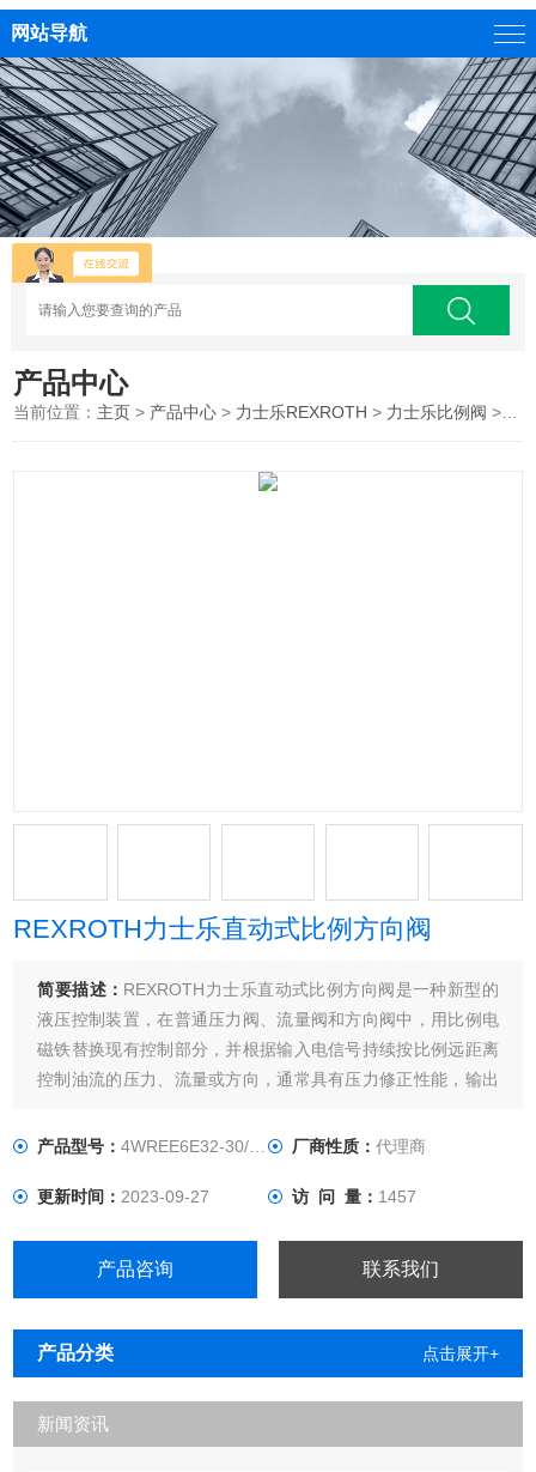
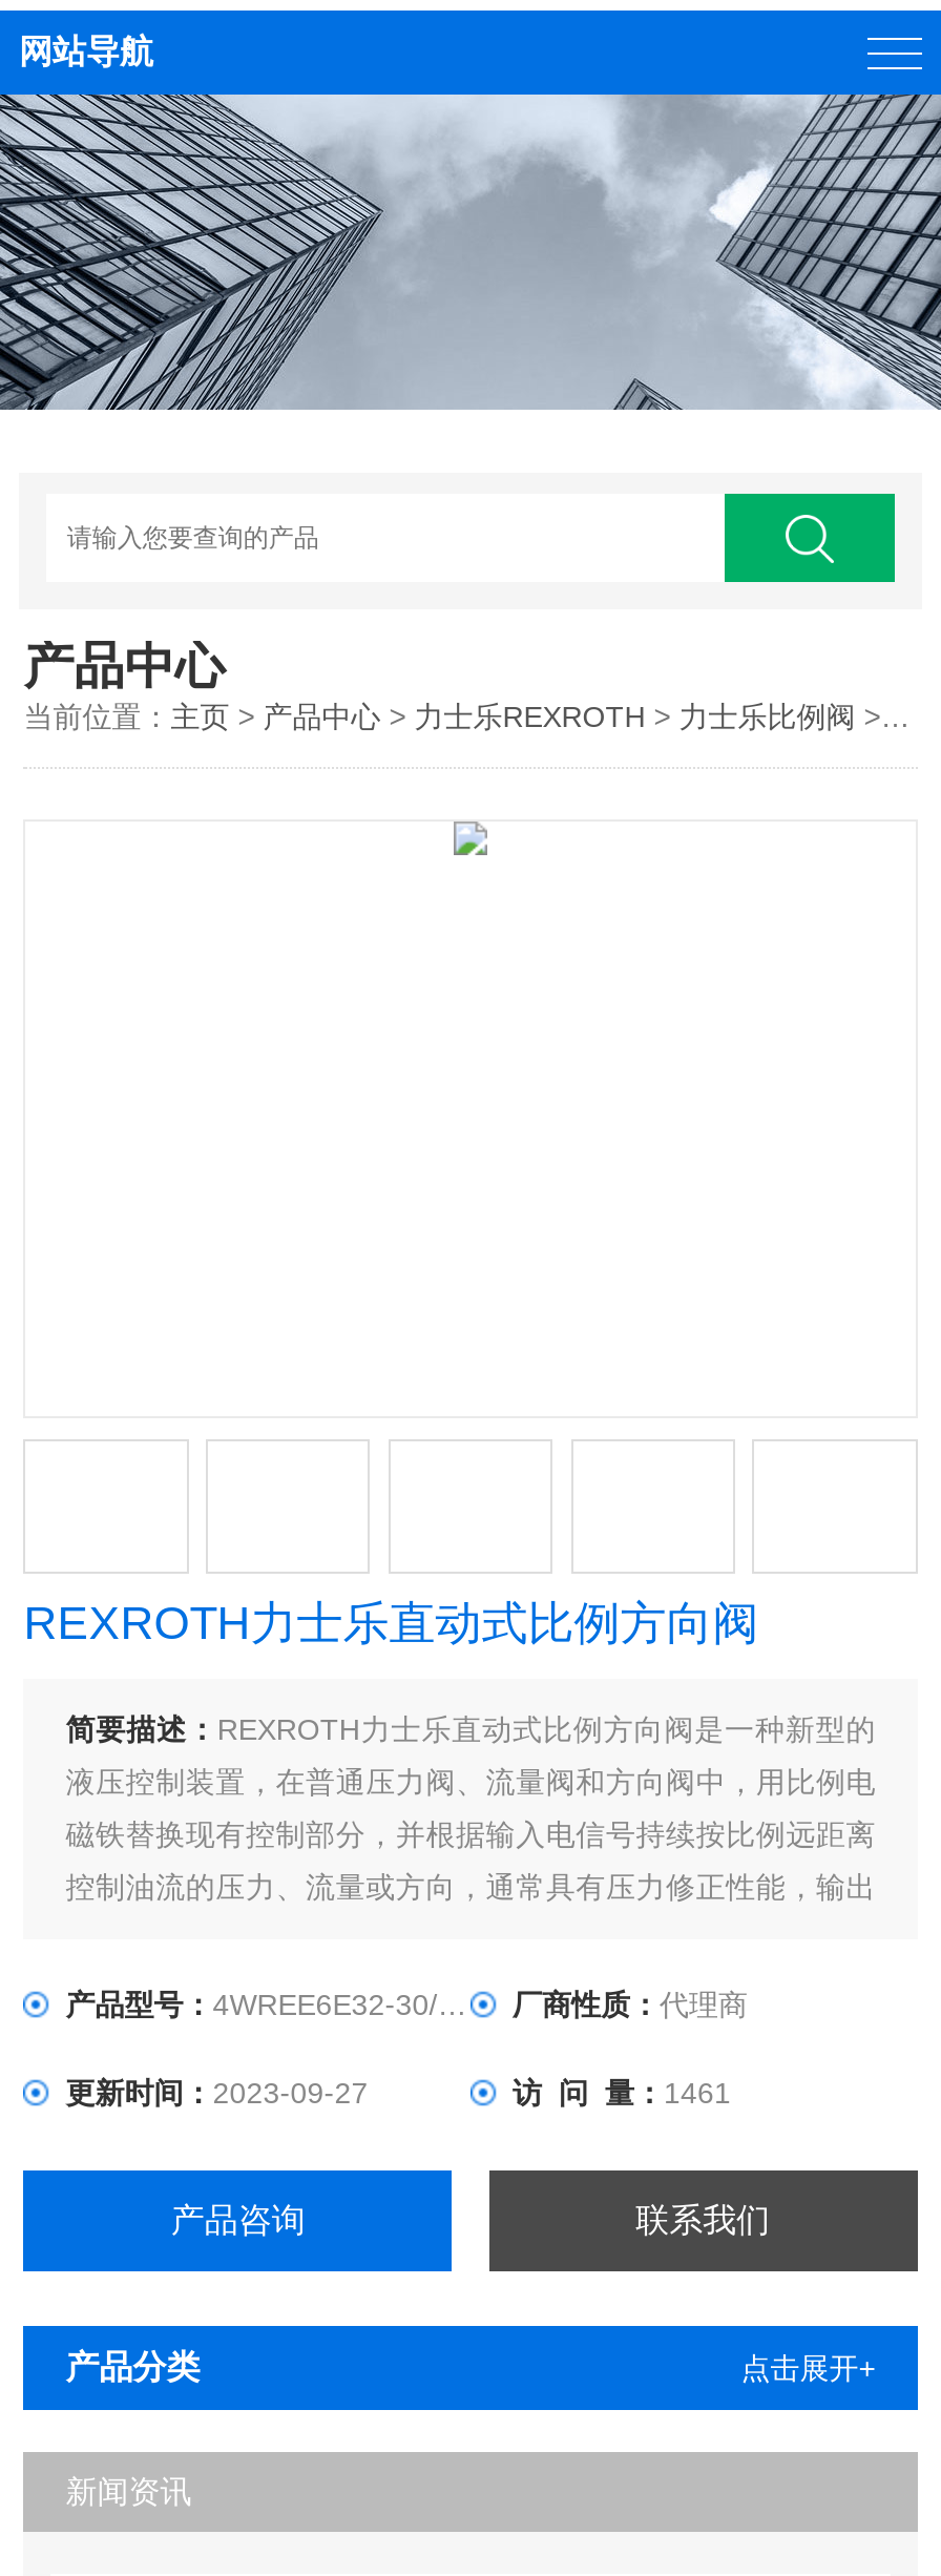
- [image]

- 访 问 量：1457
+ 访 问 量：1461
